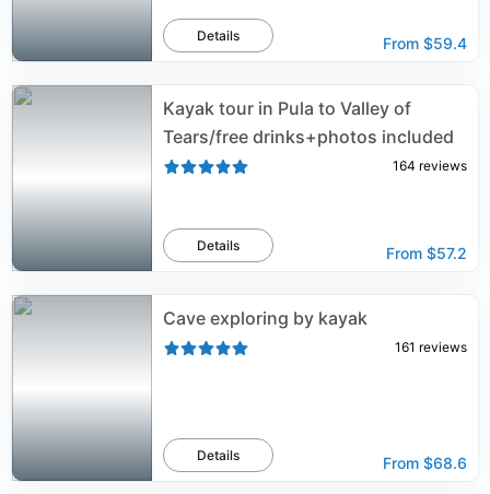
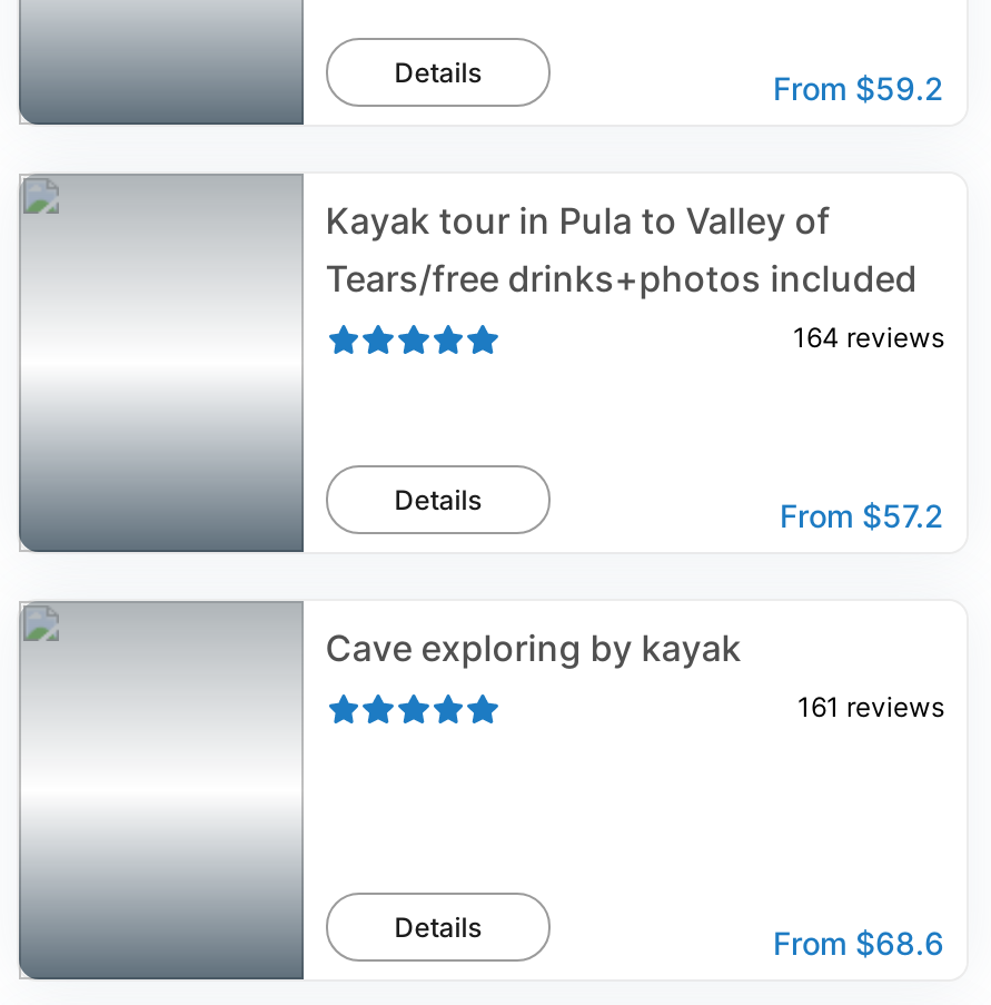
- From $59.4
+ From $59.2
